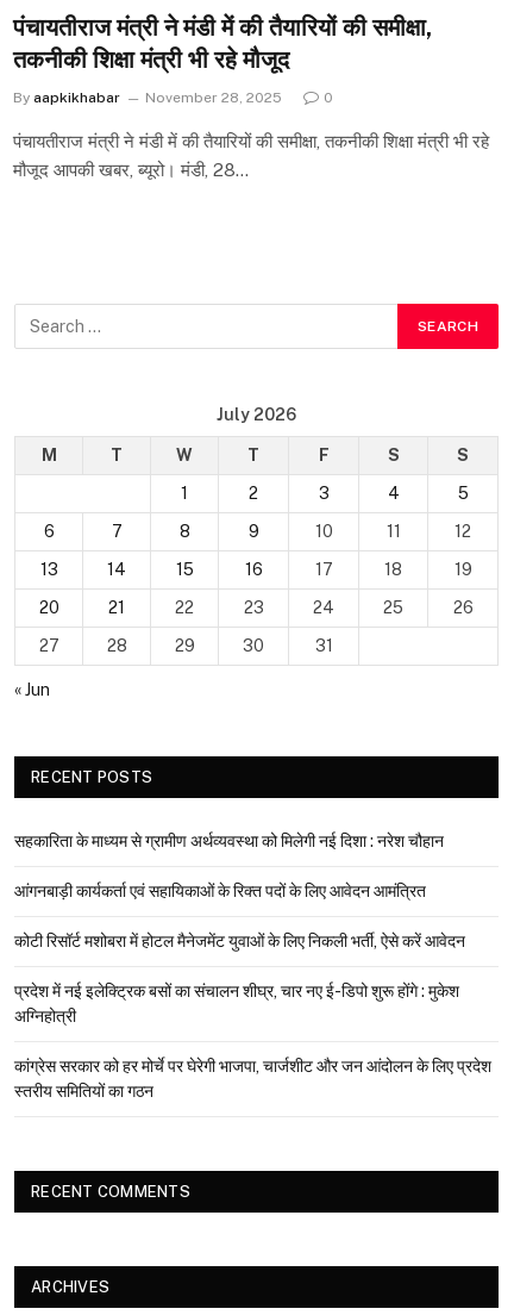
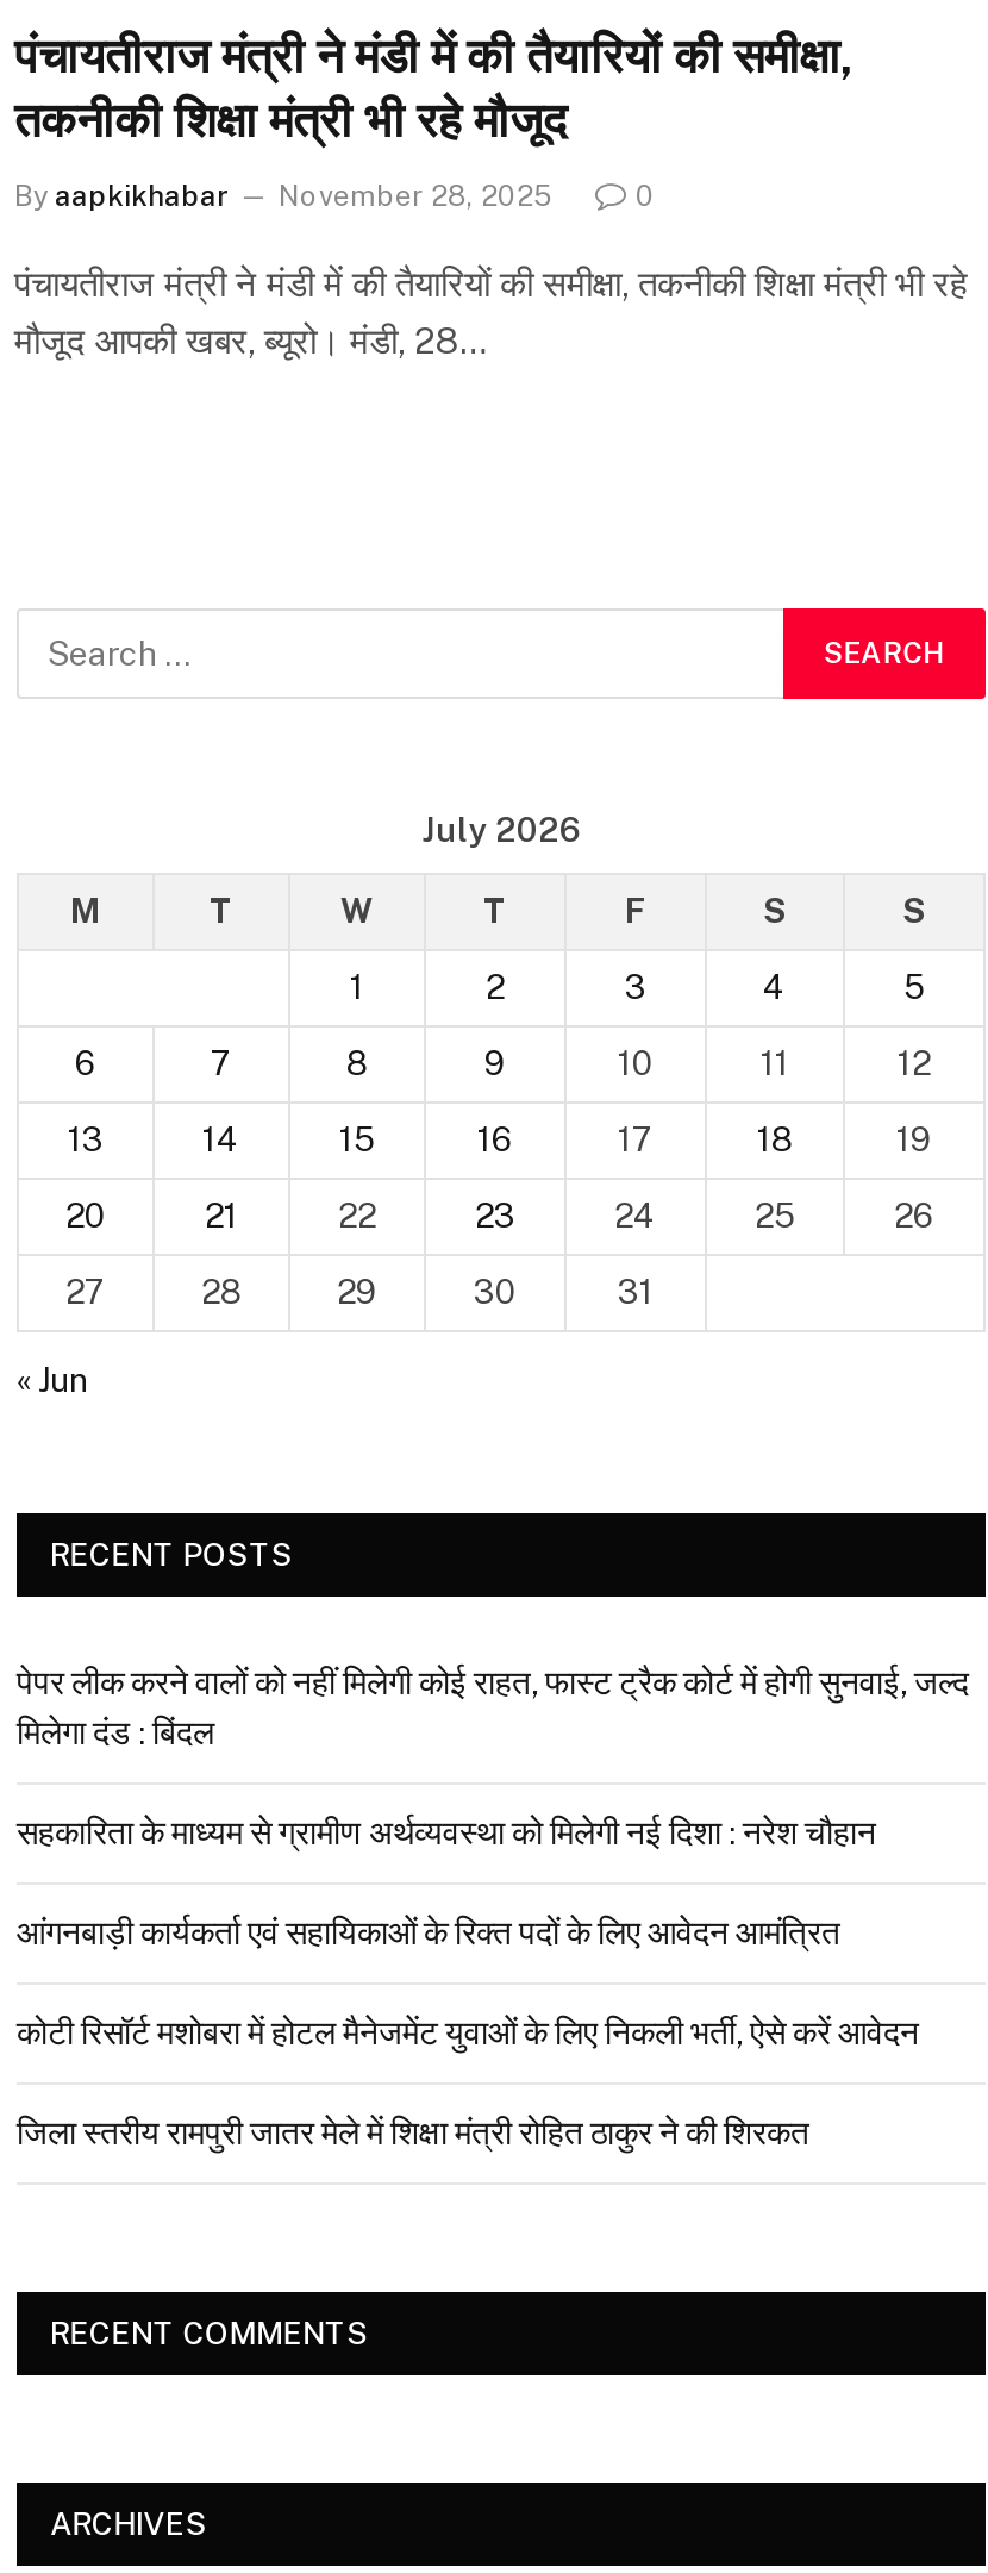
+ पेपर लीक करने वालों को नहीं मिलेगी कोई राहत, फास्ट ट्रैक कोर्ट में होगी सुनवाई, जल्द
+ मिलेगा दंड : बिंदल

moved down: सहकारिता के माध्यम से ग्रामीण अर्थव्यवस्था को मिलेगी नई दिशा : नरेश चौहान | आंगनबाड़ी कार्यकर्ता एवं सहायिकाओं के रिक्त पदों के लिए आवेदन आमंत्रित | कोटी रिसॉर्ट मशोबरा में होटल मैनेजमेंट युवाओं के लिए निकली भर्ती, ऐसे करें आवेदन

- प्रदेश में नई इलेक्ट्रिक बसों का संचालन शीघ्र, चार नए ई-डिपो शुरू होंगे : मुकेश
- अग्निहोत्री
- कांग्रेस सरकार को हर मोर्चे पर घेरेगी भाजपा, चार्जशीट और जन आंदोलन के लिए प्रदेश
- स्तरीय समितियों का गठन
+ जिला स्तरीय रामपुरी जातर मेले में शिक्षा मंत्री रोहित ठाकुर ने की शिरकत
